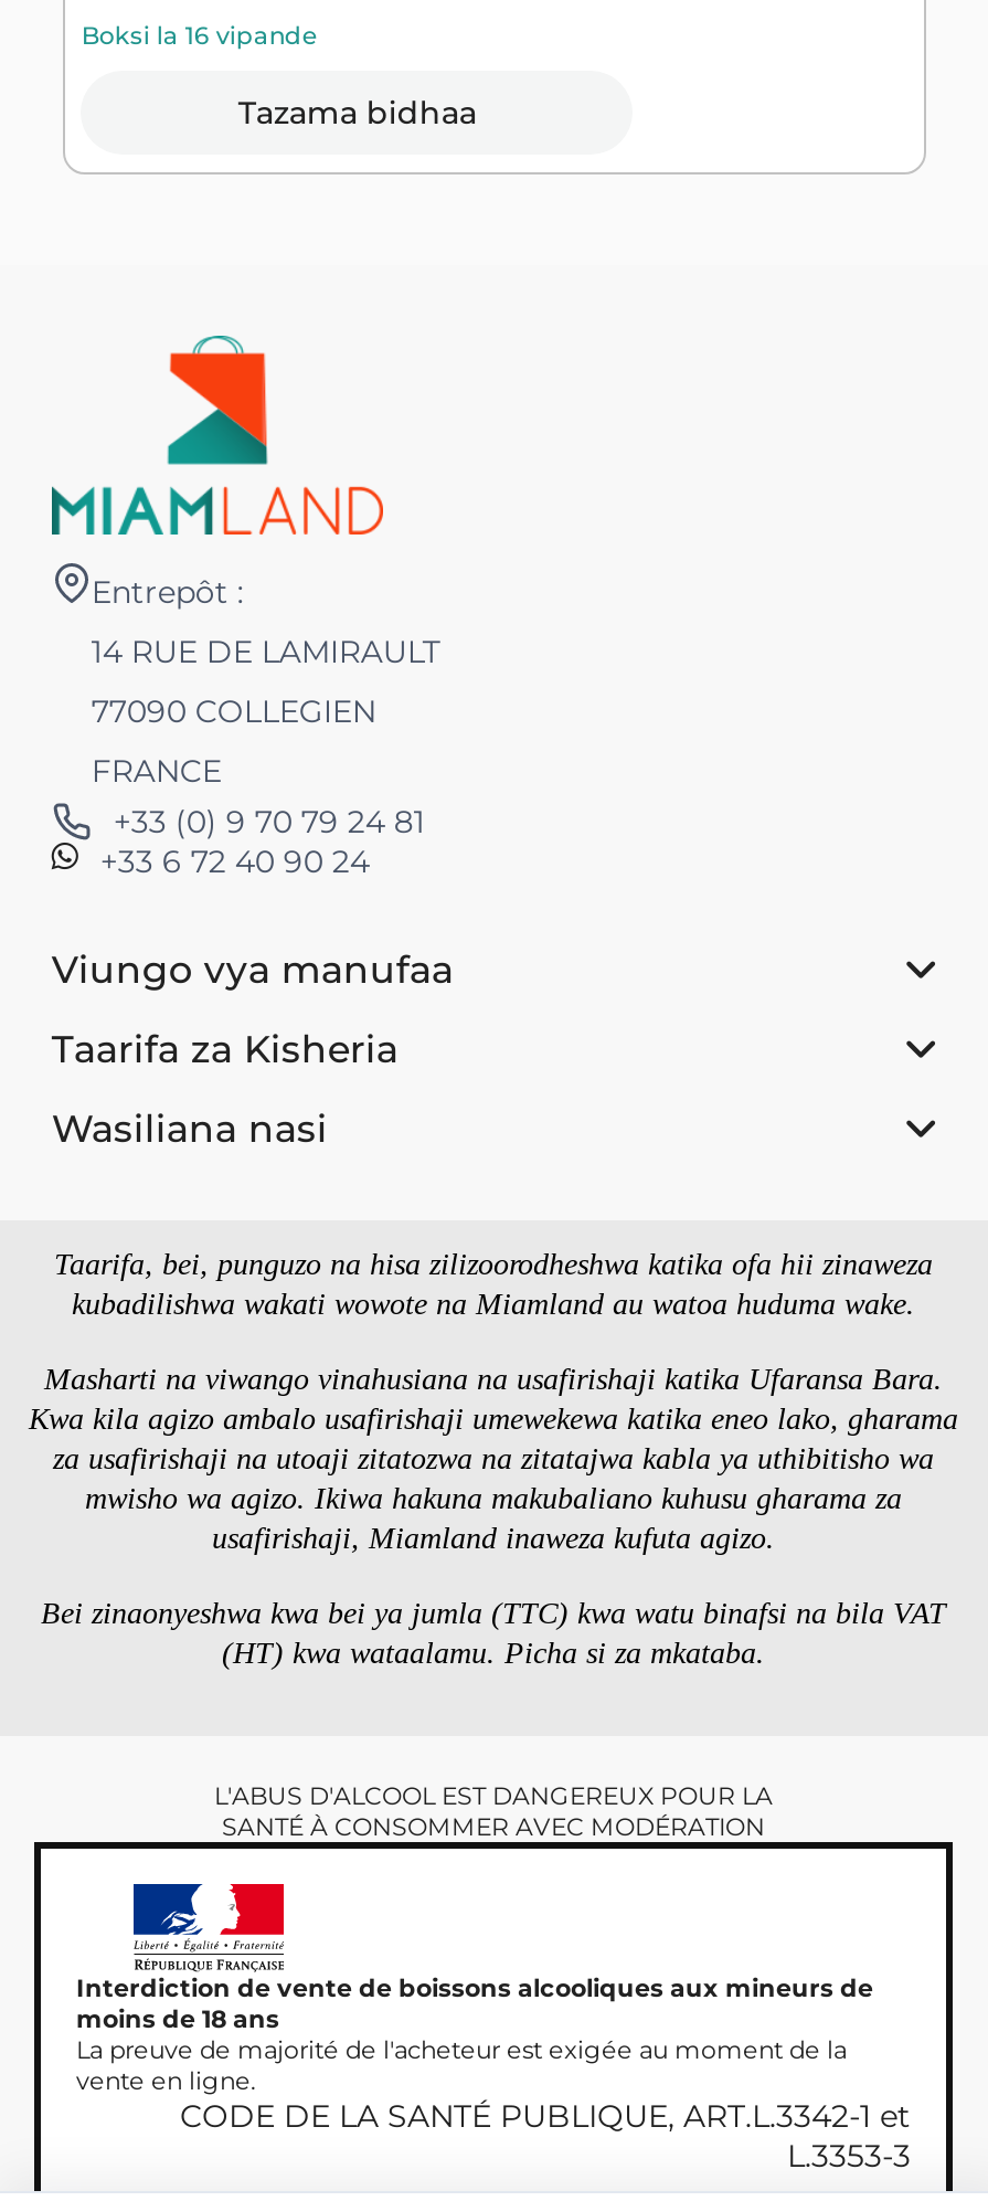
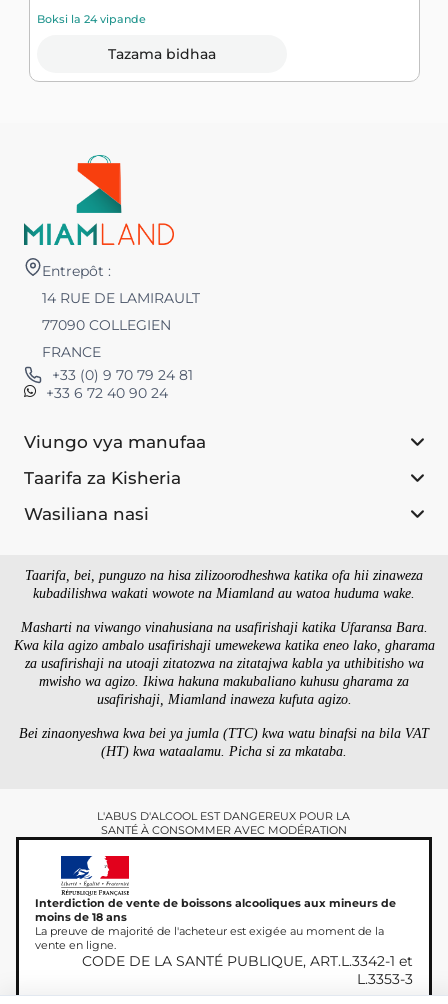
- Boksi la 16 vipande
+ Boksi la 24 vipande
